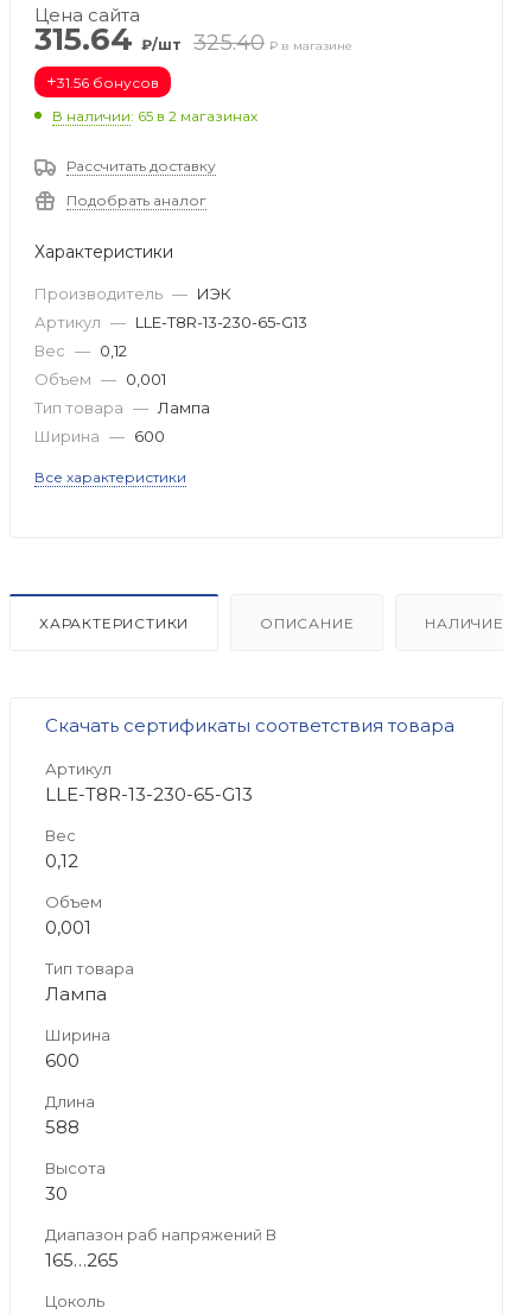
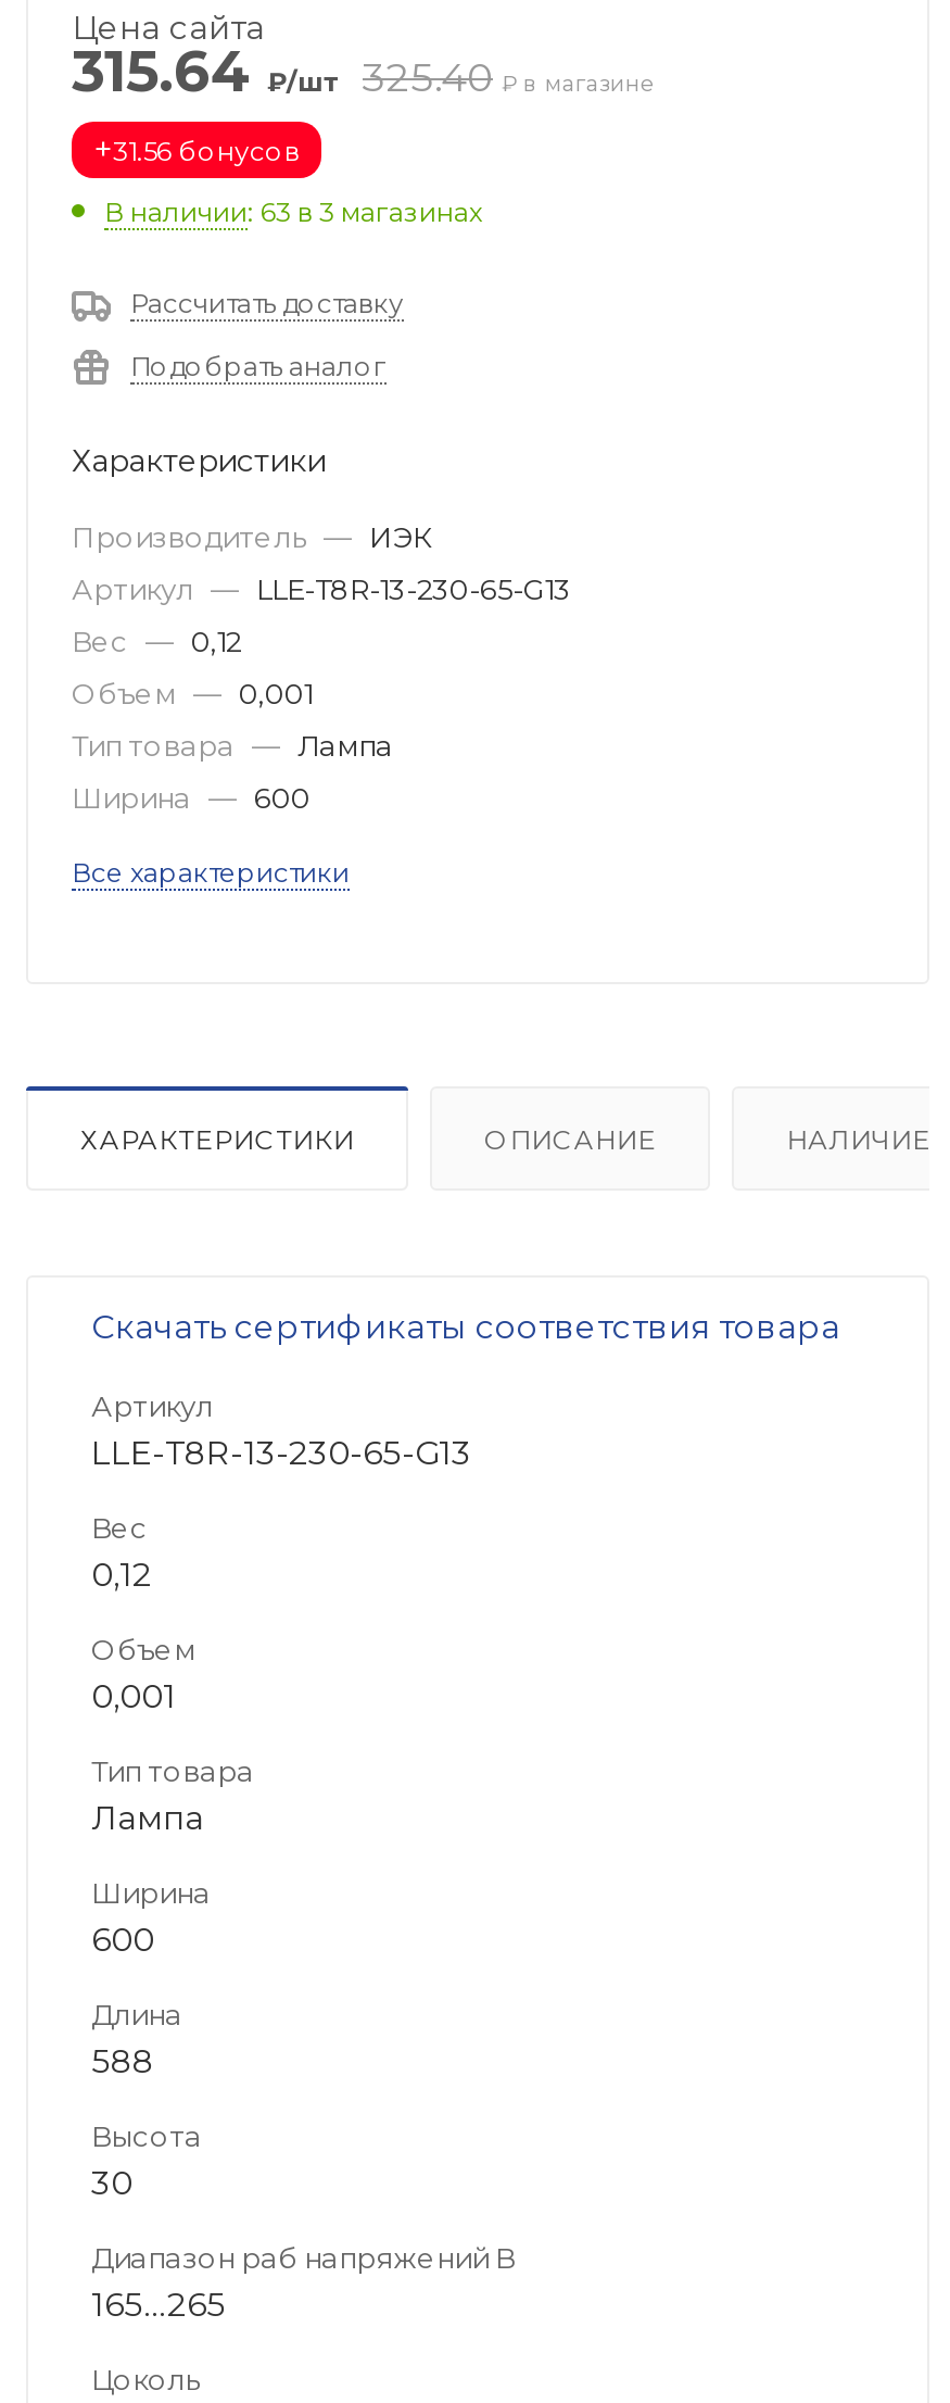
- В наличии: 65 в 2 магазинах
+ В наличии: 63 в 3 магазинах
